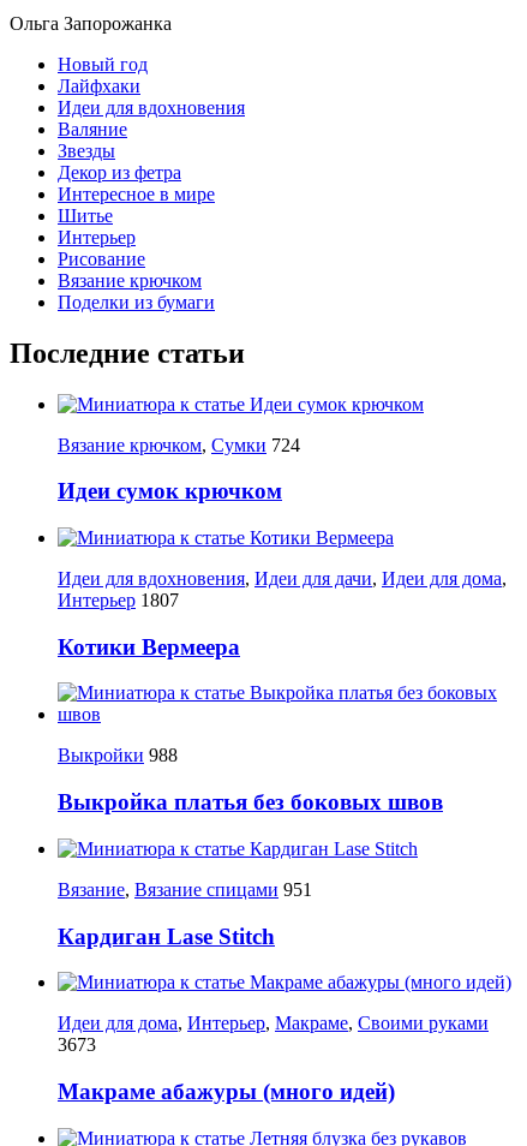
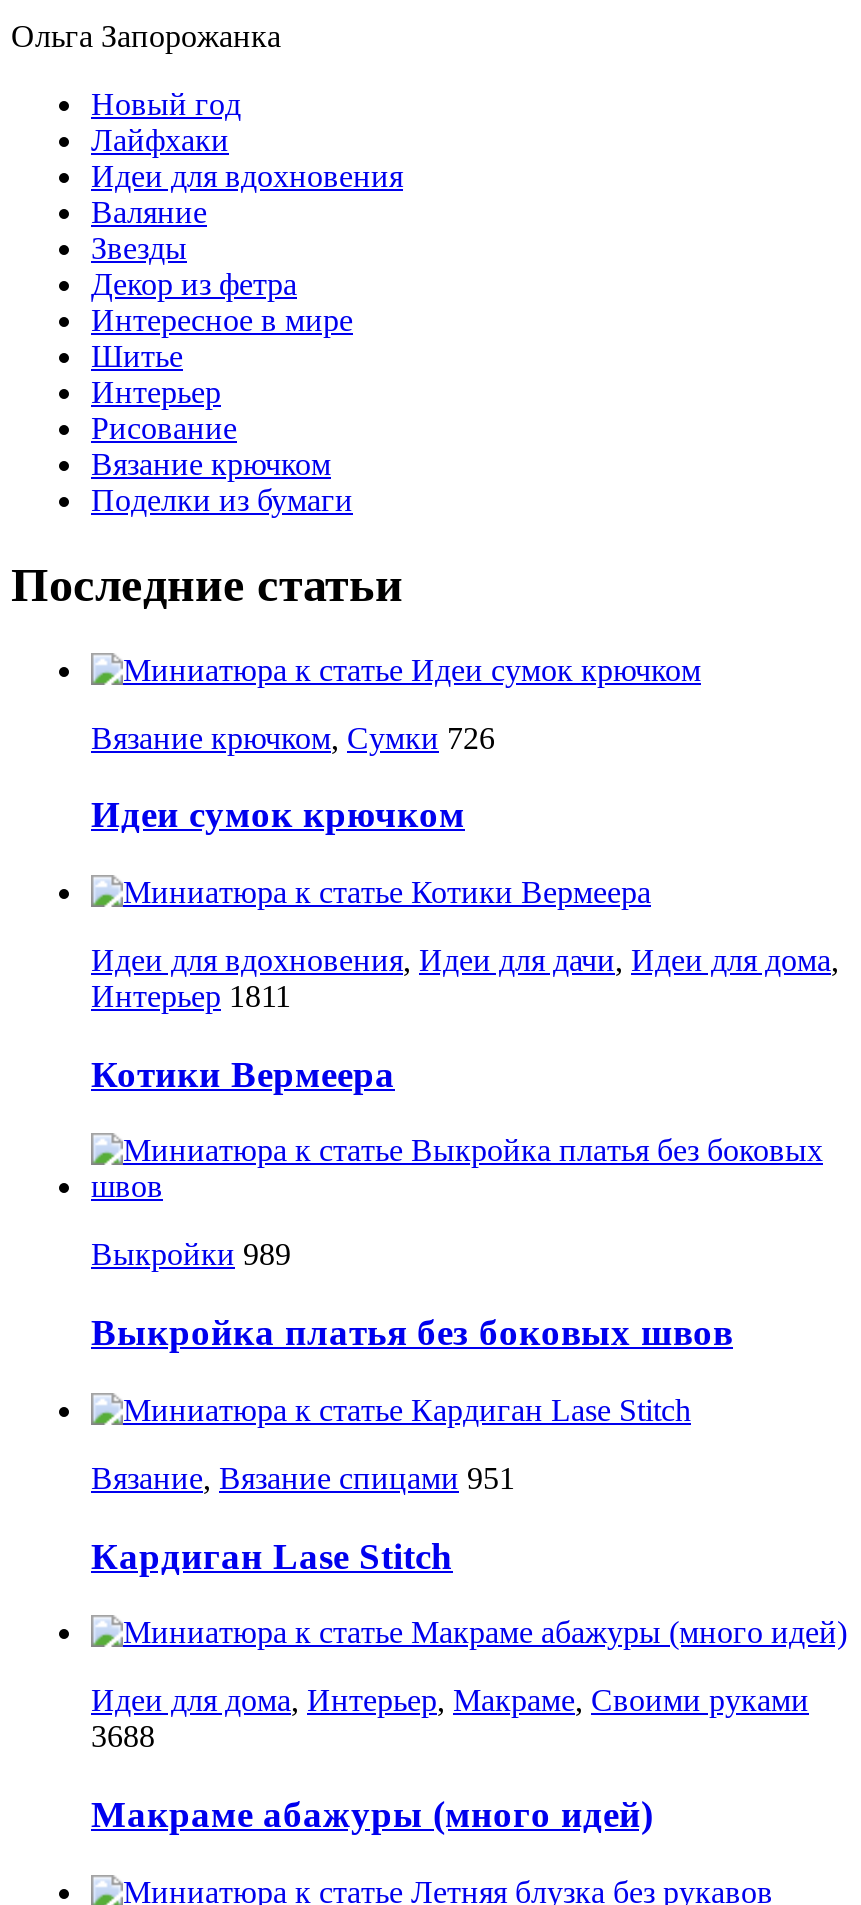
- Вязание крючком, Сумки 724
+ Вязание крючком, Сумки 726

- Интерьер 1807
+ Интерьер 1811

- Выкройки 988
+ Выкройки 989

- 3673
+ 3688
